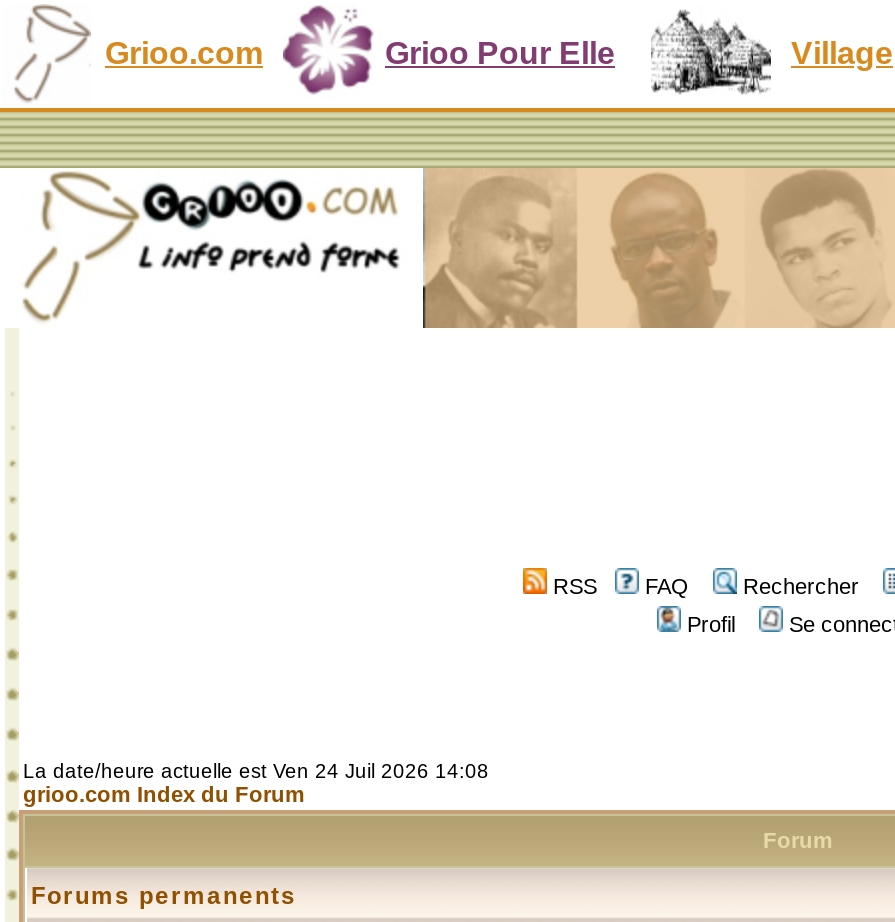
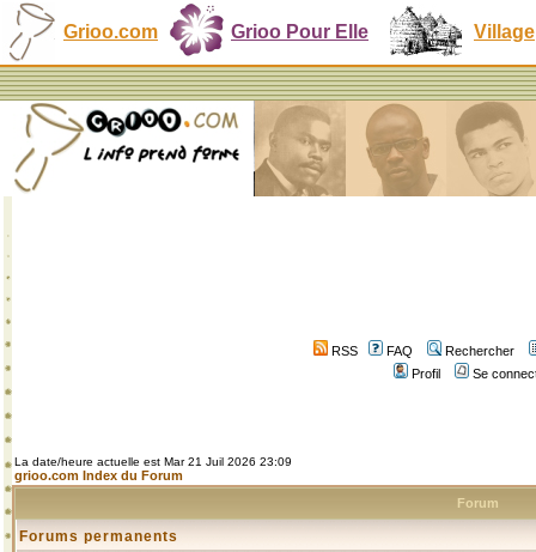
- La date/heure actuelle est Ven 24 Juil 2026 14:08
+ La date/heure actuelle est Mar 21 Juil 2026 23:09
